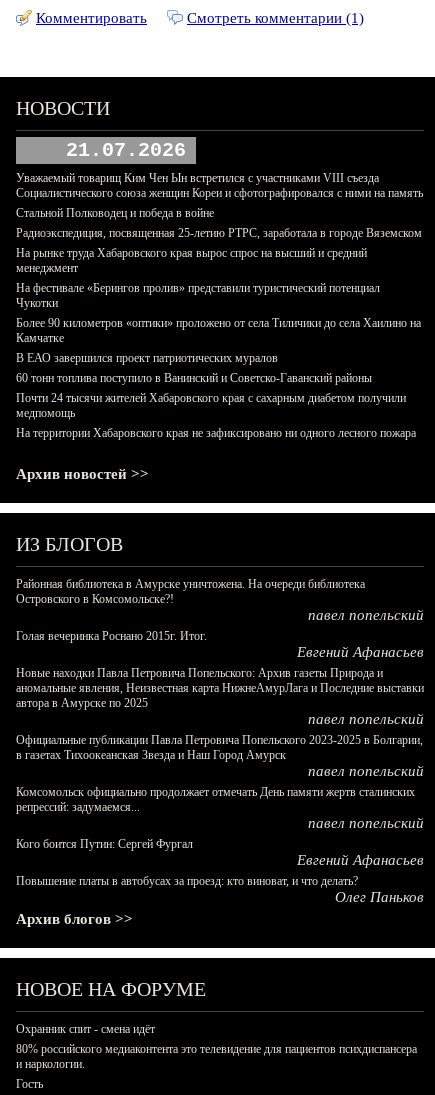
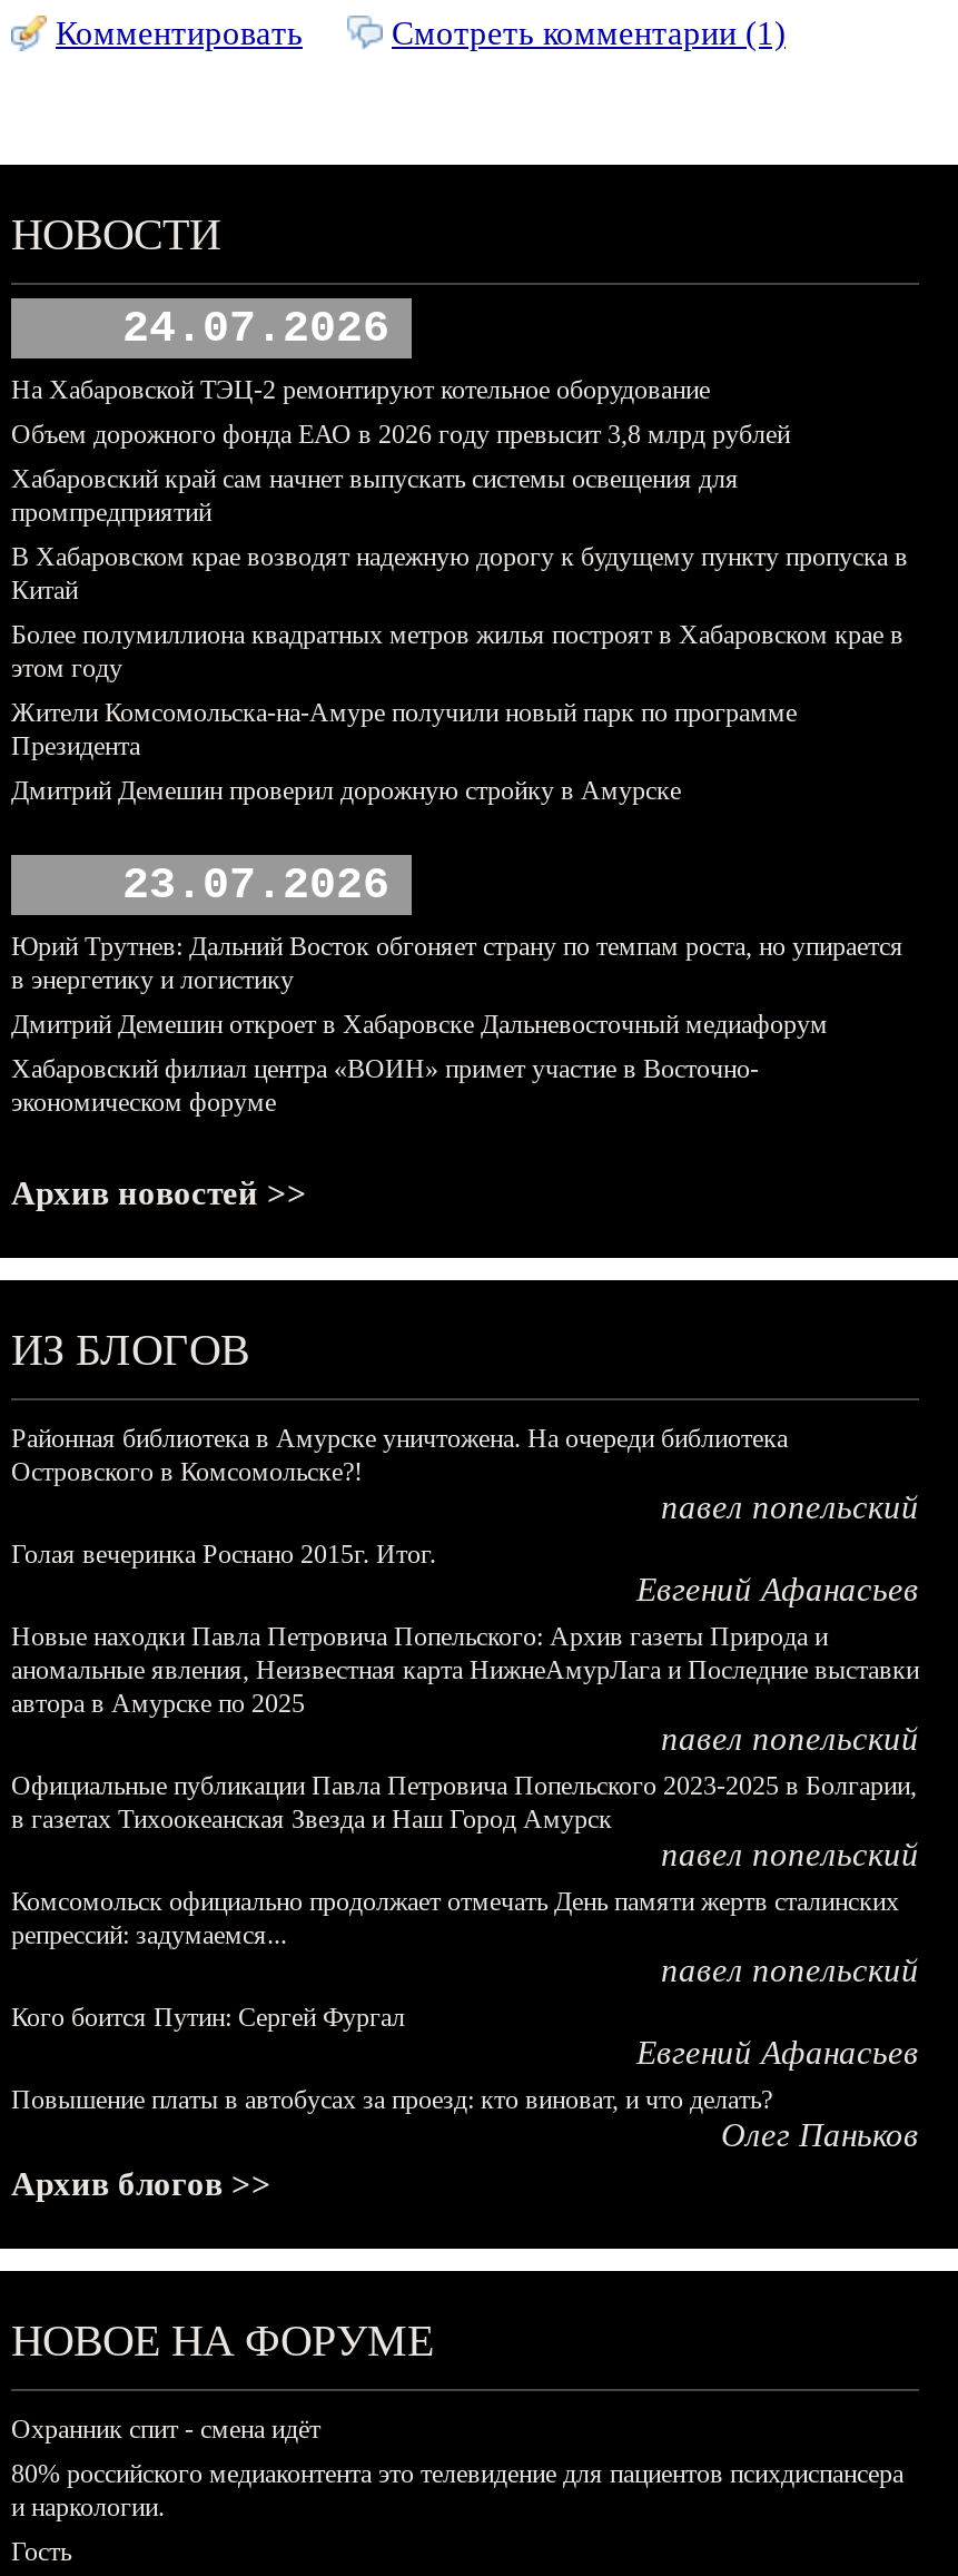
- 21.07.2026
- Уважаемый товарищ Ким Чен Ын встретился с участниками VIII съезда
- Социалистического союза женщин Кореи и сфотографировался с ними на память
- Стальной Полководец и победа в войне
- Радиоэкспедиция, посвященная 25-летию РТРС, заработала в городе Вяземском
- На рынке труда Хабаровского края вырос спрос на высший и средний
- менеджмент
- На фестивале «Берингов пролив» представили туристический потенциал
- Чукотки
- Более 90 километров «оптики» проложено от села Тиличики до села Хаилино на
- Камчатке
- В ЕАО завершился проект патриотических муралов
- 60 тонн топлива поступило в Ванинский и Советско-Гаванский районы
- Почти 24 тысячи жителей Хабаровского края с сахарным диабетом получили
- медпомощь
- На территории Хабаровского края не зафиксировано ни одного лесного пожара
+ 24.07.2026
+ На Хабаровской ТЭЦ-2 ремонтируют котельное оборудование
+ Объем дорожного фонда ЕАО в 2026 году превысит 3,8 млрд рублей
+ Хабаровский край сам начнет выпускать системы освещения для
+ промпредприятий
+ В Хабаровском крае возводят надежную дорогу к будущему пункту пропуска в
+ Китай
+ Более полумиллиона квадратных метров жилья построят в Хабаровском крае в
+ этом году
+ Жители Комсомольска-на-Амуре получили новый парк по программе
+ Президента
+ Дмитрий Демешин проверил дорожную стройку в Амурске
+ 23.07.2026
+ Юрий Трутнев: Дальний Восток обгоняет страну по темпам роста, но упирается
+ в энергетику и логистику
+ Дмитрий Демешин откроет в Хабаровске Дальневосточный медиафорум
+ Хабаровский филиал центра «ВОИН» примет участие в Восточно-
+ экономическом форуме
